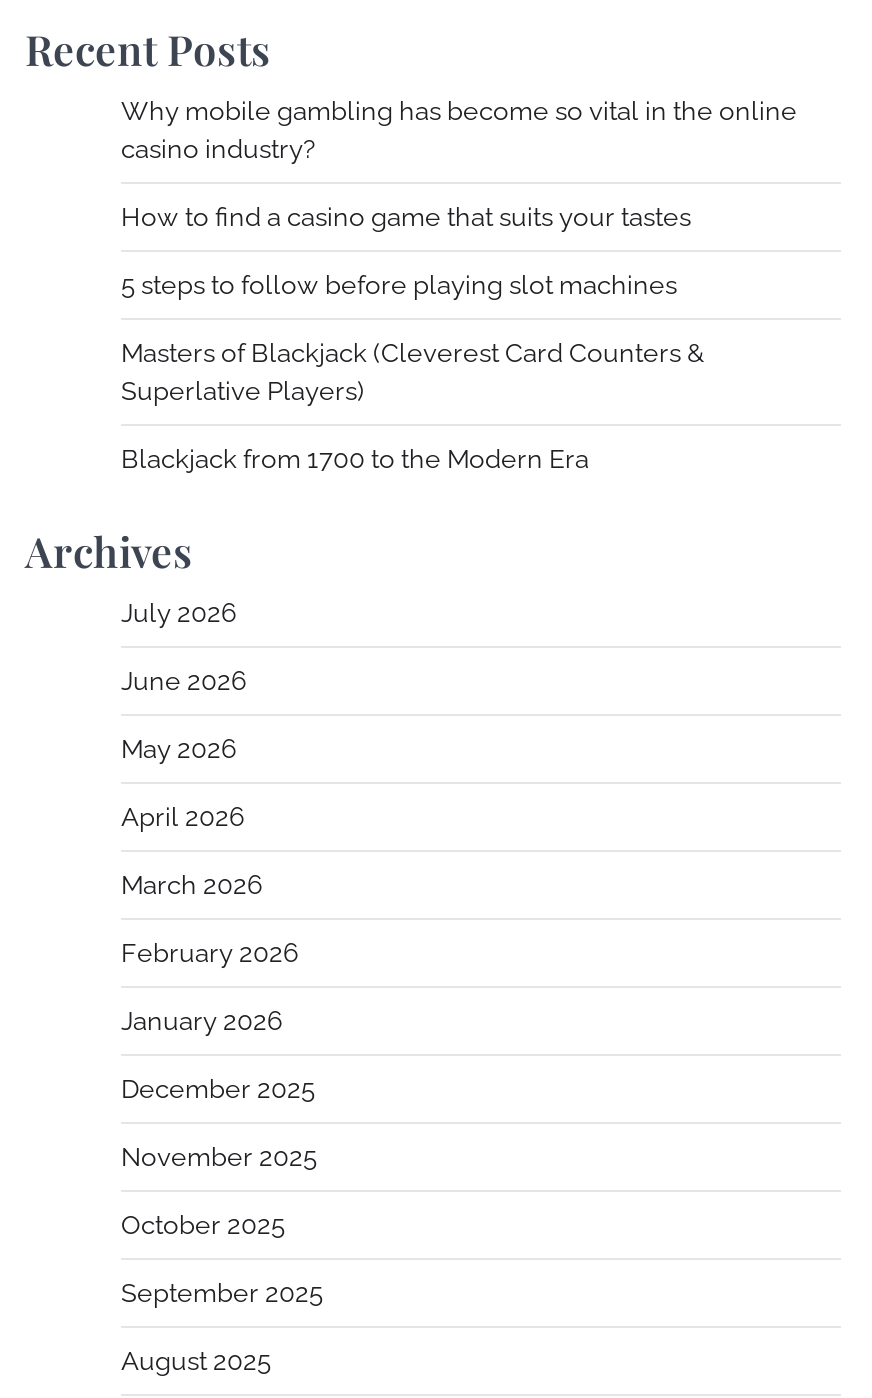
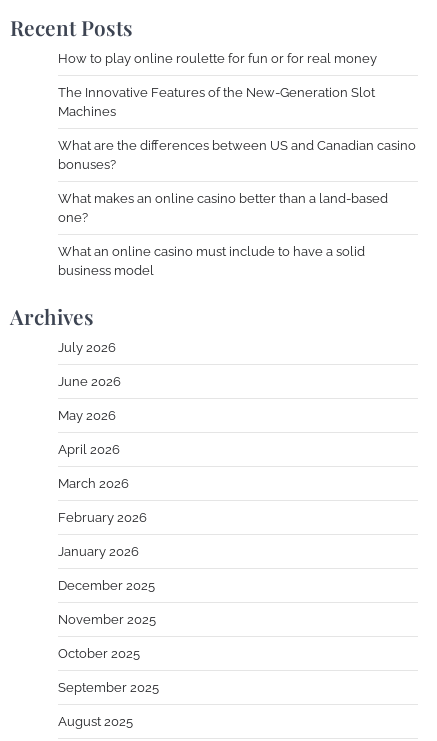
- Why mobile gambling has become so vital in the online
- casino industry?
+ How to play online roulette for fun or for real money

- How to find a casino game that suits your tastes
+ The Innovative Features of the New-Generation Slot
+ Machines

- 5 steps to follow before playing slot machines
+ What are the differences between US and Canadian casino
+ bonuses?

- Masters of Blackjack (Cleverest Card Counters &
- Superlative Players)
+ What makes an online casino better than a land-based
+ one?

- Blackjack from 1700 to the Modern Era
+ What an online casino must include to have a solid
+ business model
